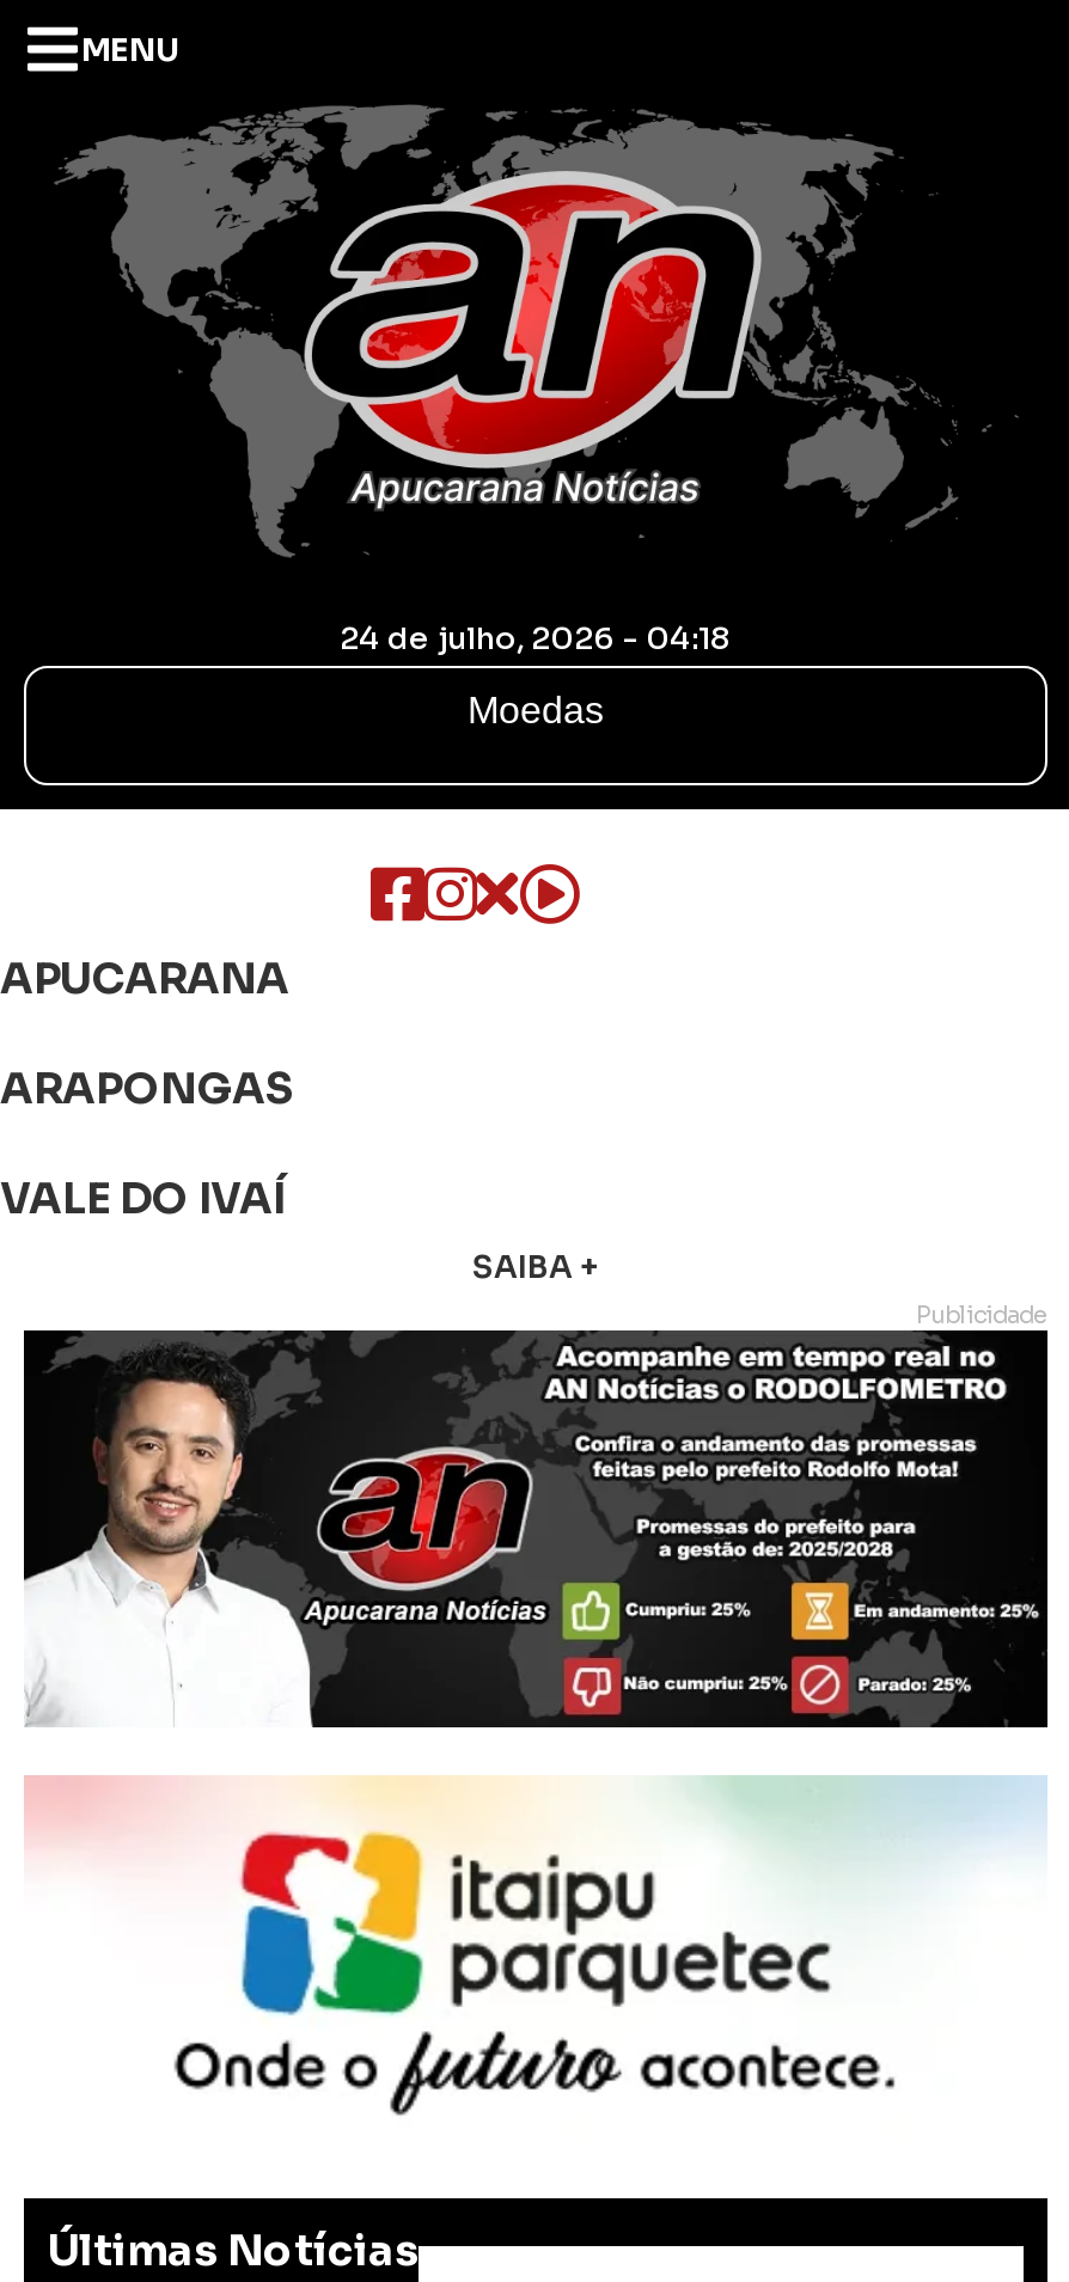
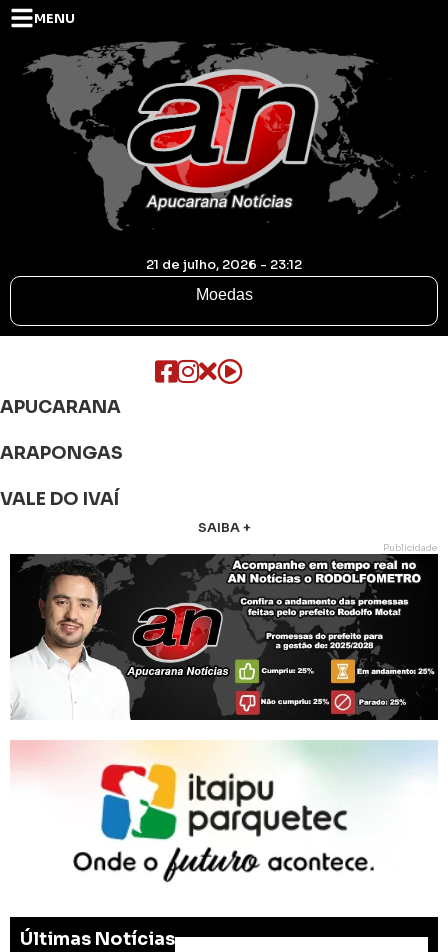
- 24 de julho, 2026 - 04:18
+ 21 de julho, 2026 - 23:12
